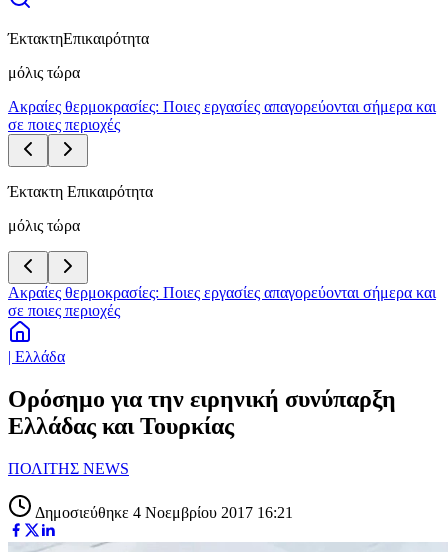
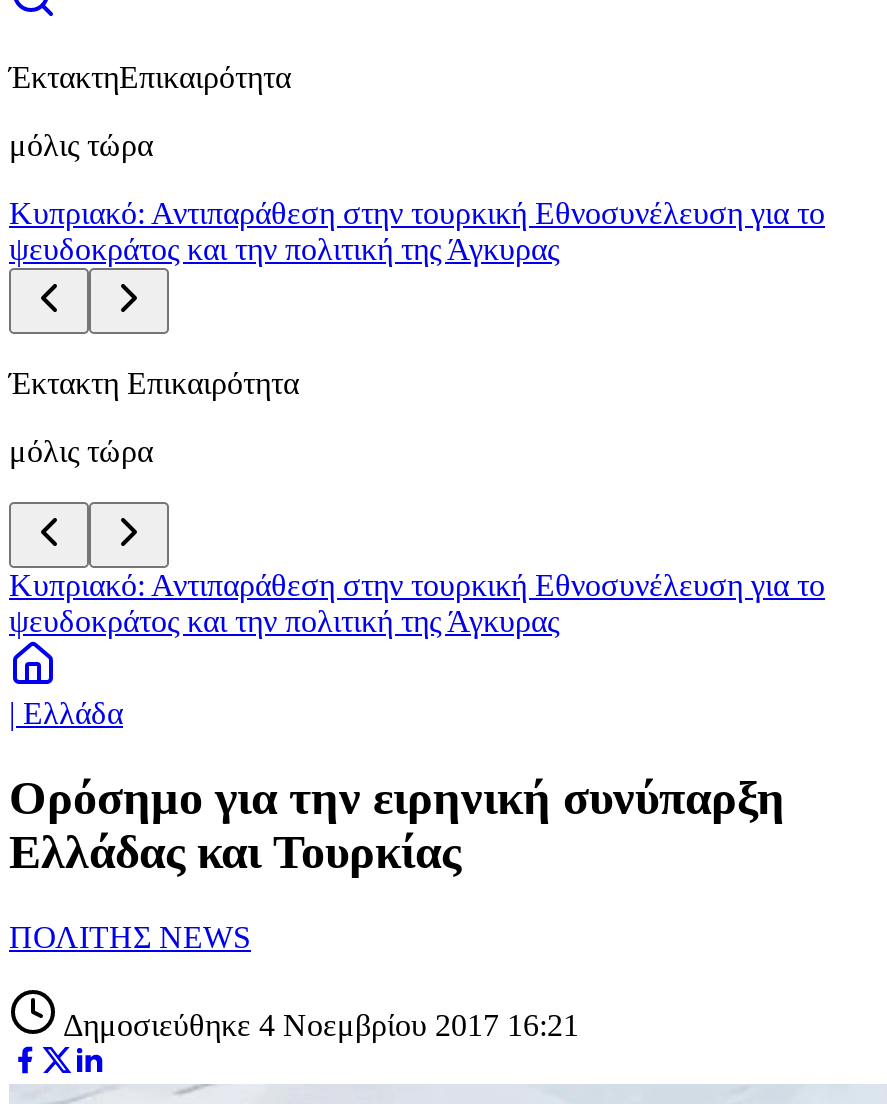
- Ακραίες θερμοκρασίες: Ποιες εργασίες απαγορεύονται σήμερα και
- σε ποιες περιοχές
+ Κυπριακό: Αντιπαράθεση στην τουρκική Εθνοσυνέλευση για το
+ ψευδοκράτος και την πολιτική της Άγκυρας

- Ακραίες θερμοκρασίες: Ποιες εργασίες απαγορεύονται σήμερα και
- σε ποιες περιοχές
+ Κυπριακό: Αντιπαράθεση στην τουρκική Εθνοσυνέλευση για το
+ ψευδοκράτος και την πολιτική της Άγκυρας
